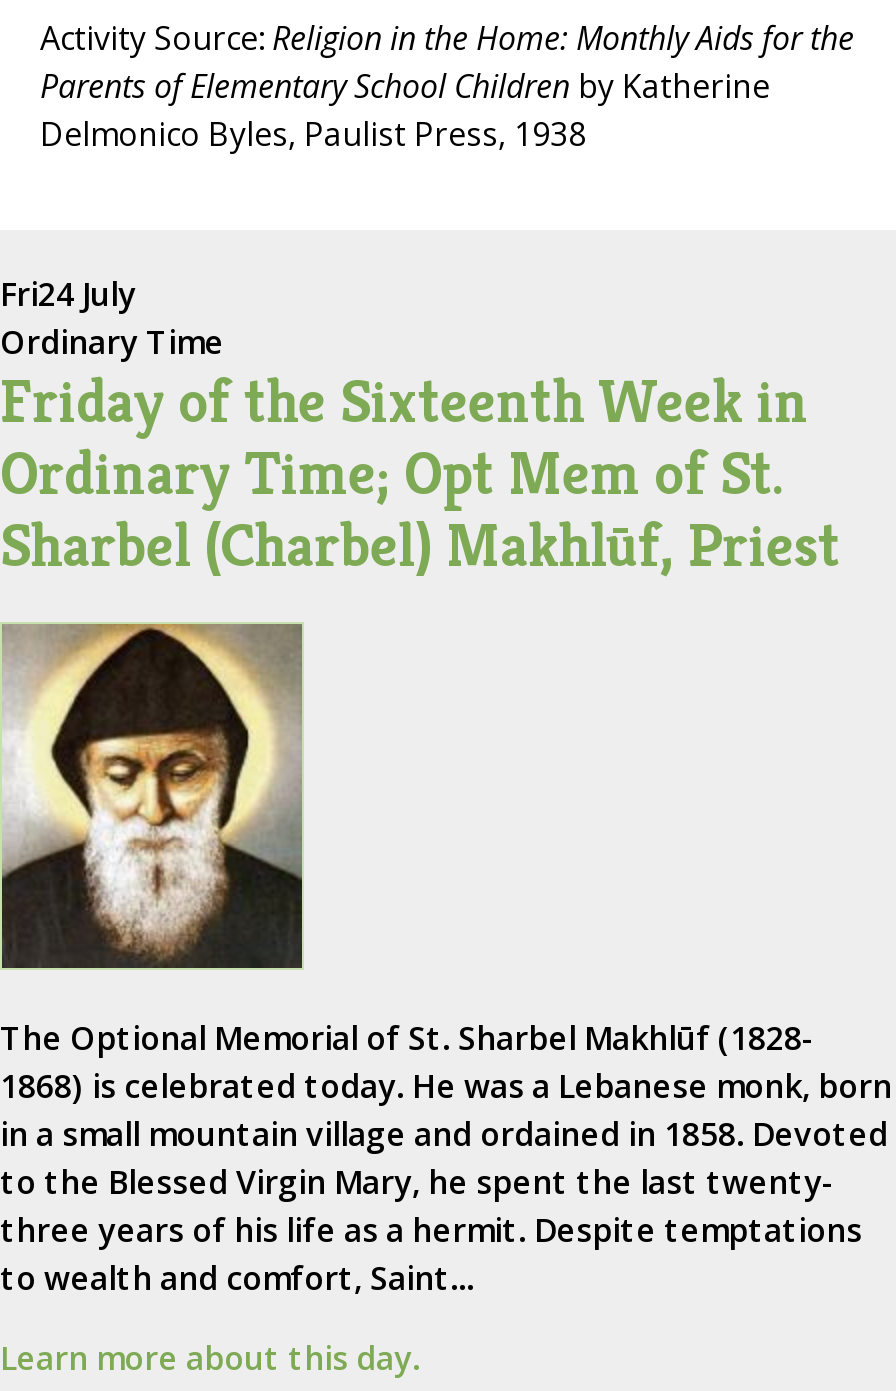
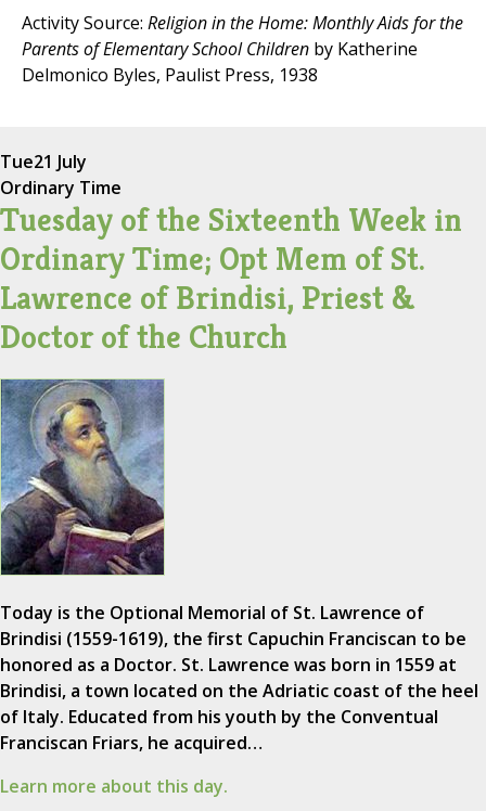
- Fri24 July
+ Tue21 July

- Friday of the Sixteenth Week in
+ Tuesday of the Sixteenth Week in

- Sharbel (Charbel) Makhlūf, Priest
+ Lawrence of Brindisi, Priest &
+ Doctor of the Church

- [image]
+ [image]

- The Optional Memorial of St. Sharbel Makhlūf (1828-
- 1868) is celebrated today. He was a Lebanese monk, born
- in a small mountain village and ordained in 1858. Devoted
- to the Blessed Virgin Mary, he spent the last twenty-
- three years of his life as a hermit. Despite temptations
- to wealth and comfort, Saint…
+ Today is the Optional Memorial of St. Lawrence of
+ Brindisi (1559-1619), the first Capuchin Franciscan to be
+ honored as a Doctor. St. Lawrence was born in 1559 at
+ Brindisi, a town located on the Adriatic coast of the heel
+ of Italy. Educated from his youth by the Conventual
+ Franciscan Friars, he acquired…
